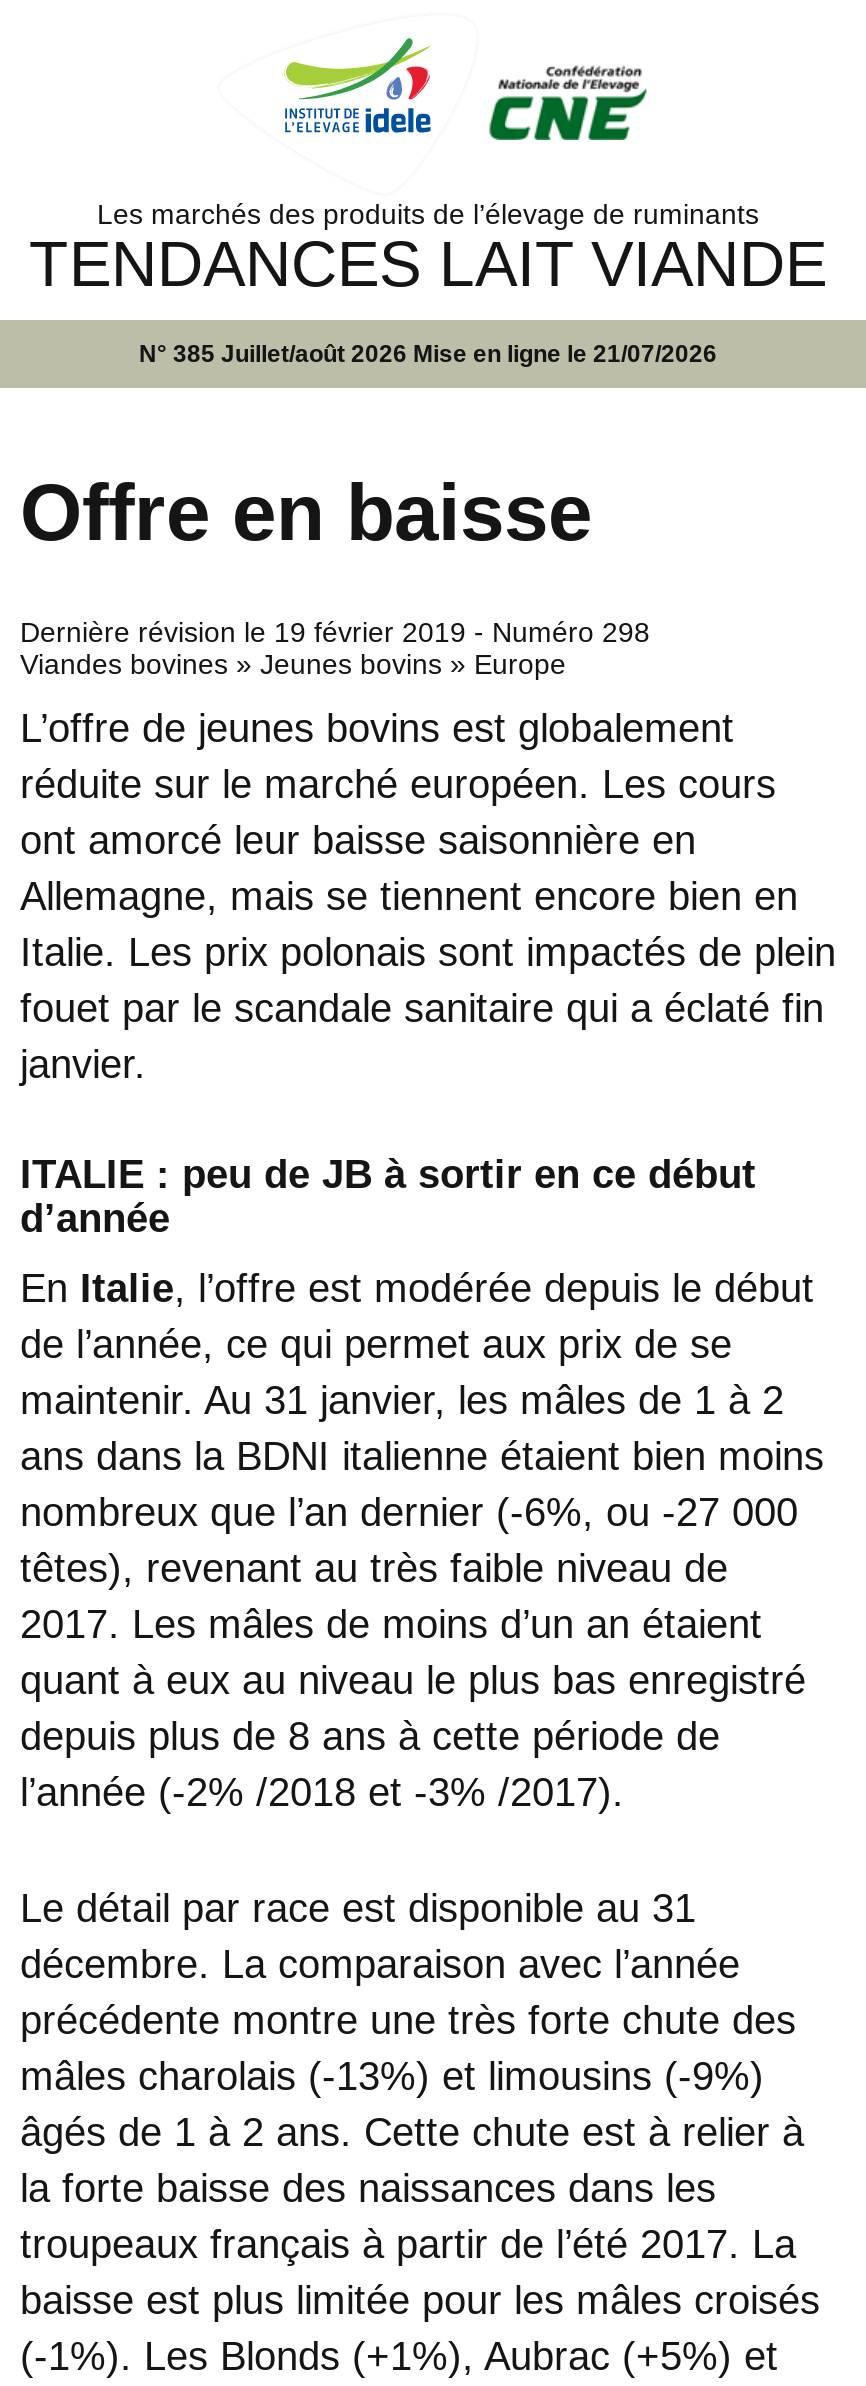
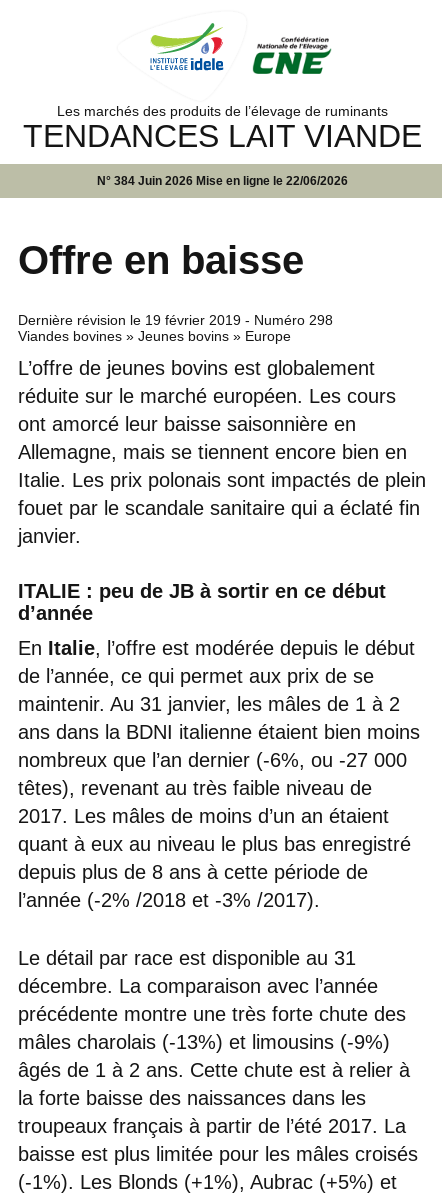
- N° 385 Juillet/août 2026 Mise en ligne le 21/07/2026
+ N° 384 Juin 2026 Mise en ligne le 22/06/2026
